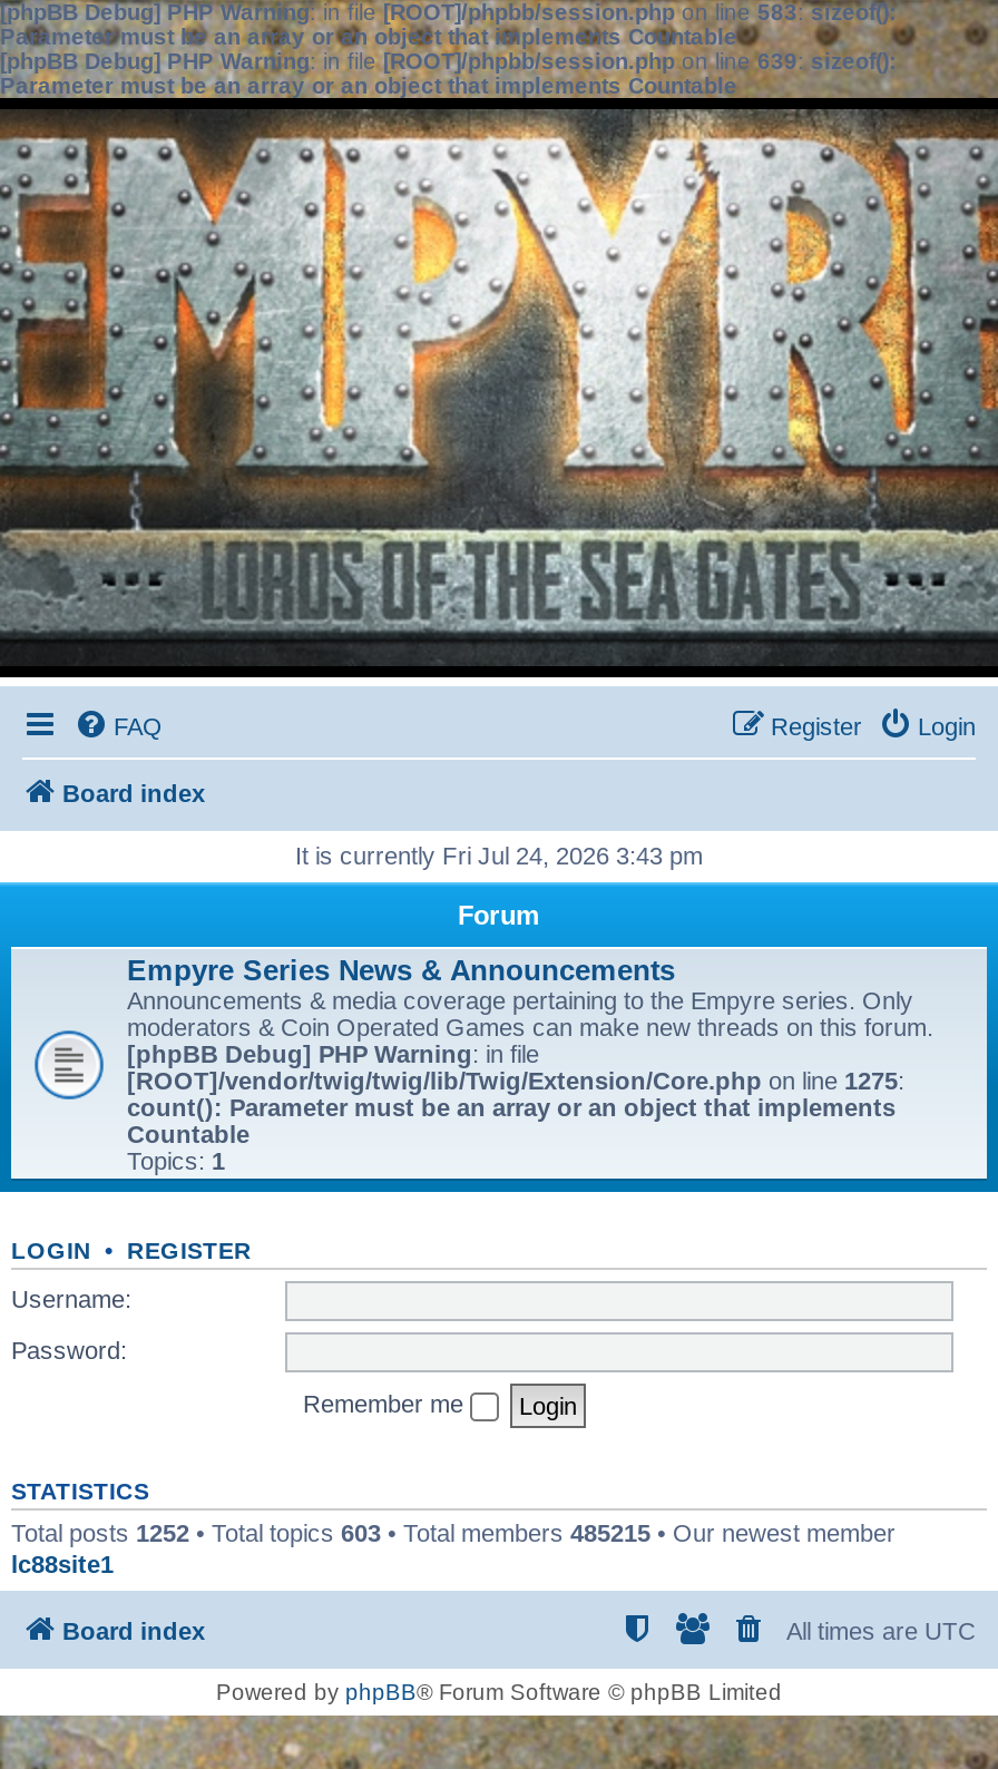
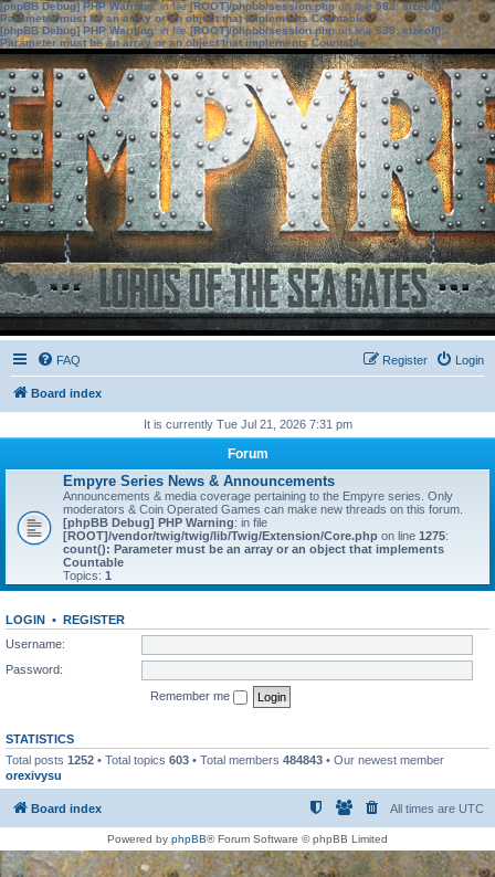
- It is currently Fri Jul 24, 2026 3:43 pm
+ It is currently Tue Jul 21, 2026 7:31 pm

- Total posts 1252 • Total topics 603 • Total members 485215 • Our newest member
- lc88site1
+ Total posts 1252 • Total topics 603 • Total members 484843 • Our newest member
+ orexivysu
